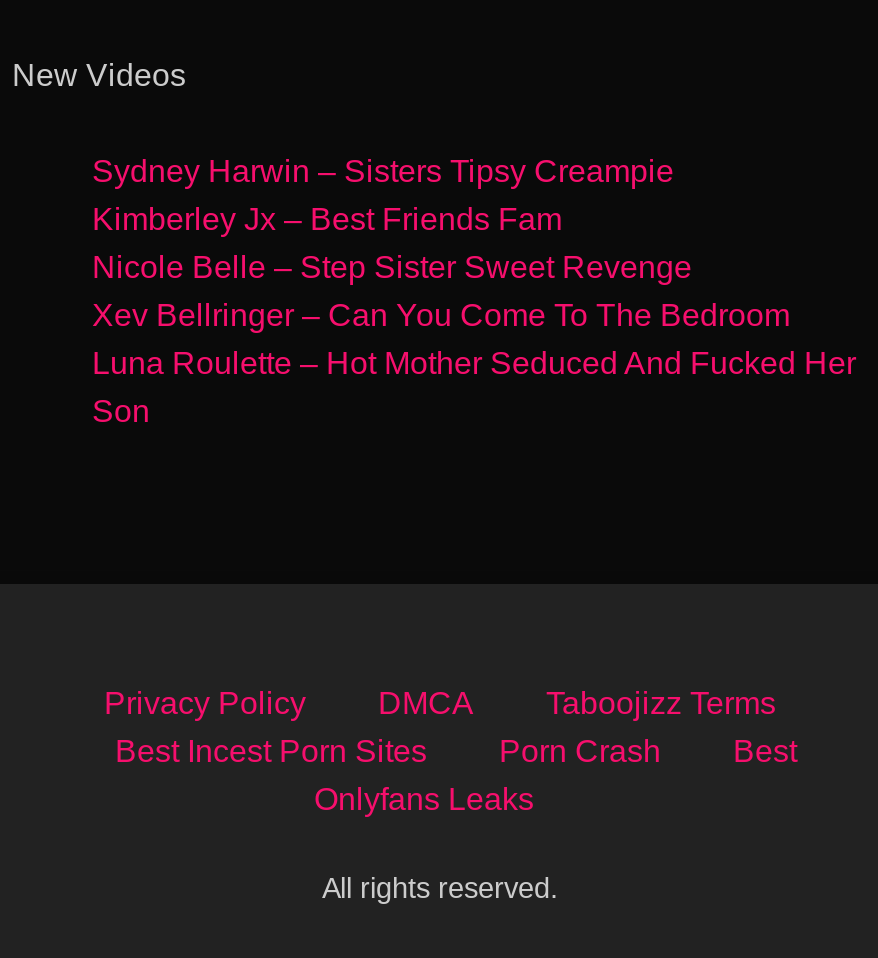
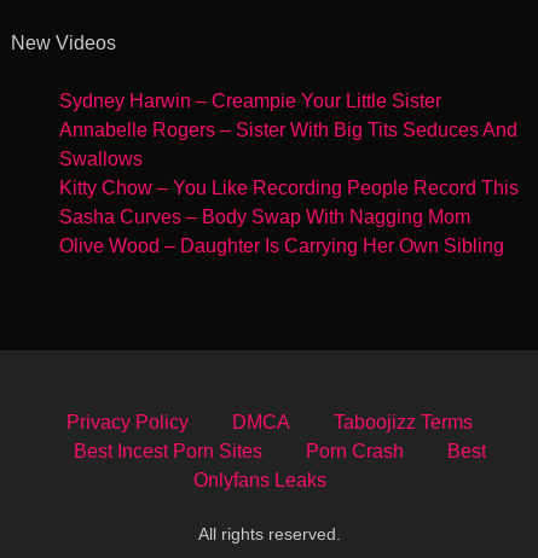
- Sydney Harwin – Sisters Tipsy Creampie
- Kimberley Jx – Best Friends Fam
- Nicole Belle – Step Sister Sweet Revenge
- Xev Bellringer – Can You Come To The Bedroom
- Luna Roulette – Hot Mother Seduced And Fucked Her
- Son
+ Sydney Harwin – Creampie Your Little Sister
+ Annabelle Rogers – Sister With Big Tits Seduces And
+ Swallows
+ Kitty Chow – You Like Recording People Record This
+ Sasha Curves – Body Swap With Nagging Mom
+ Olive Wood – Daughter Is Carrying Her Own Sibling
